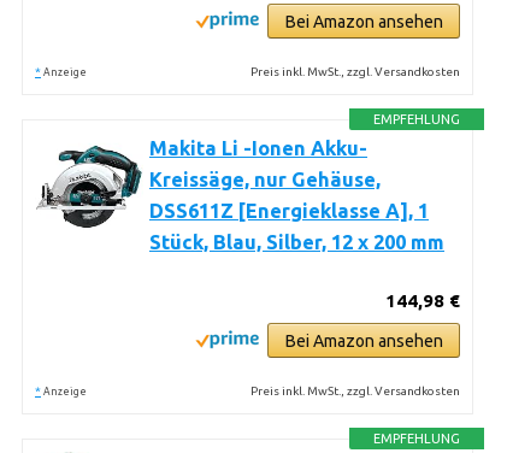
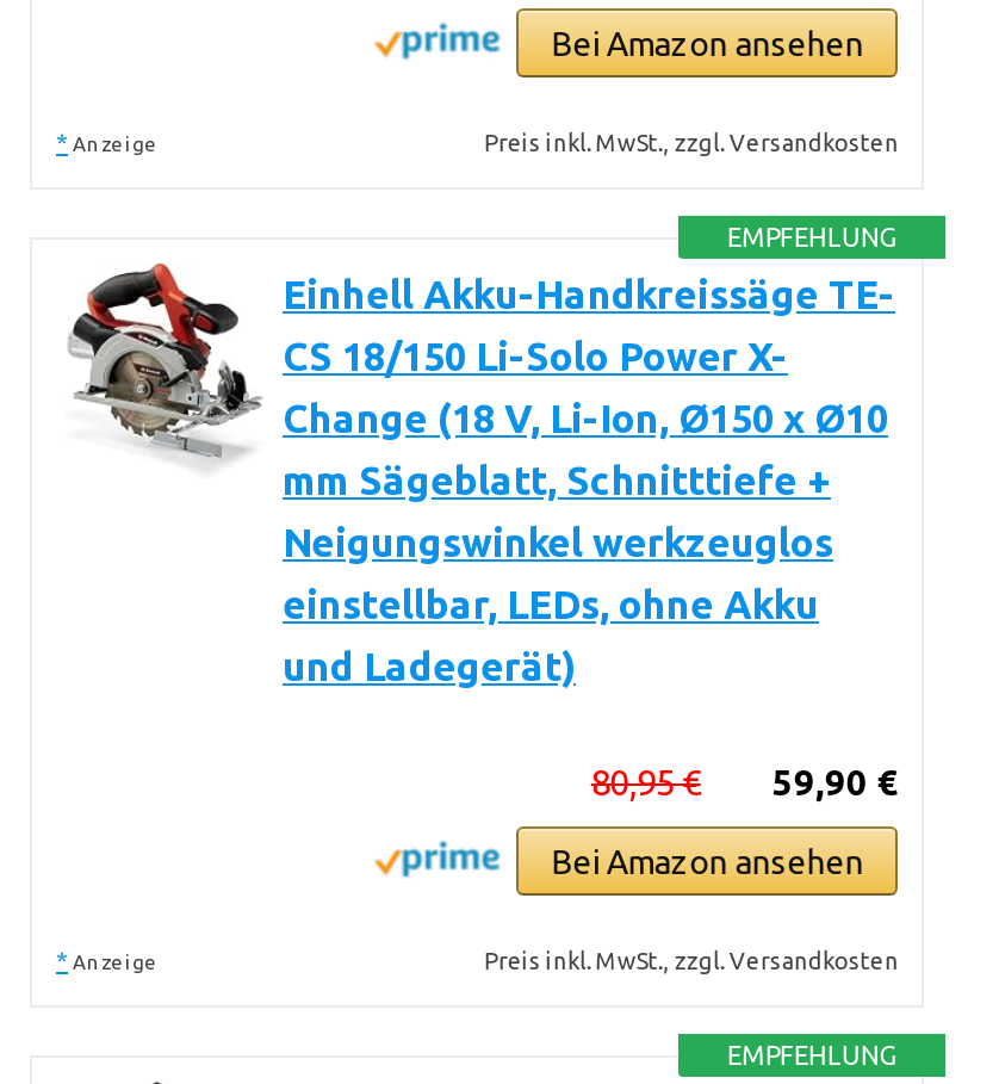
- [image]
- Makita Li -Ionen Akku-
- Kreissäge, nur Gehäuse,
- DSS611Z [Energieklasse A], 1
- Stück, Blau, Silber, 12 x 200 mm
+ [image]
+ Einhell Akku-Handkreissäge TE-
+ CS 18/150 Li-Solo Power X-
+ Change (18 V, Li-Ion, Ø150 x Ø10
+ mm Sägeblatt, Schnitttiefe +
+ Neigungswinkel werkzeuglos
+ einstellbar, LEDs, ohne Akku
+ und Ladegerät)

- 144,98 €
+ 59,90 €
+ 80,95 €
